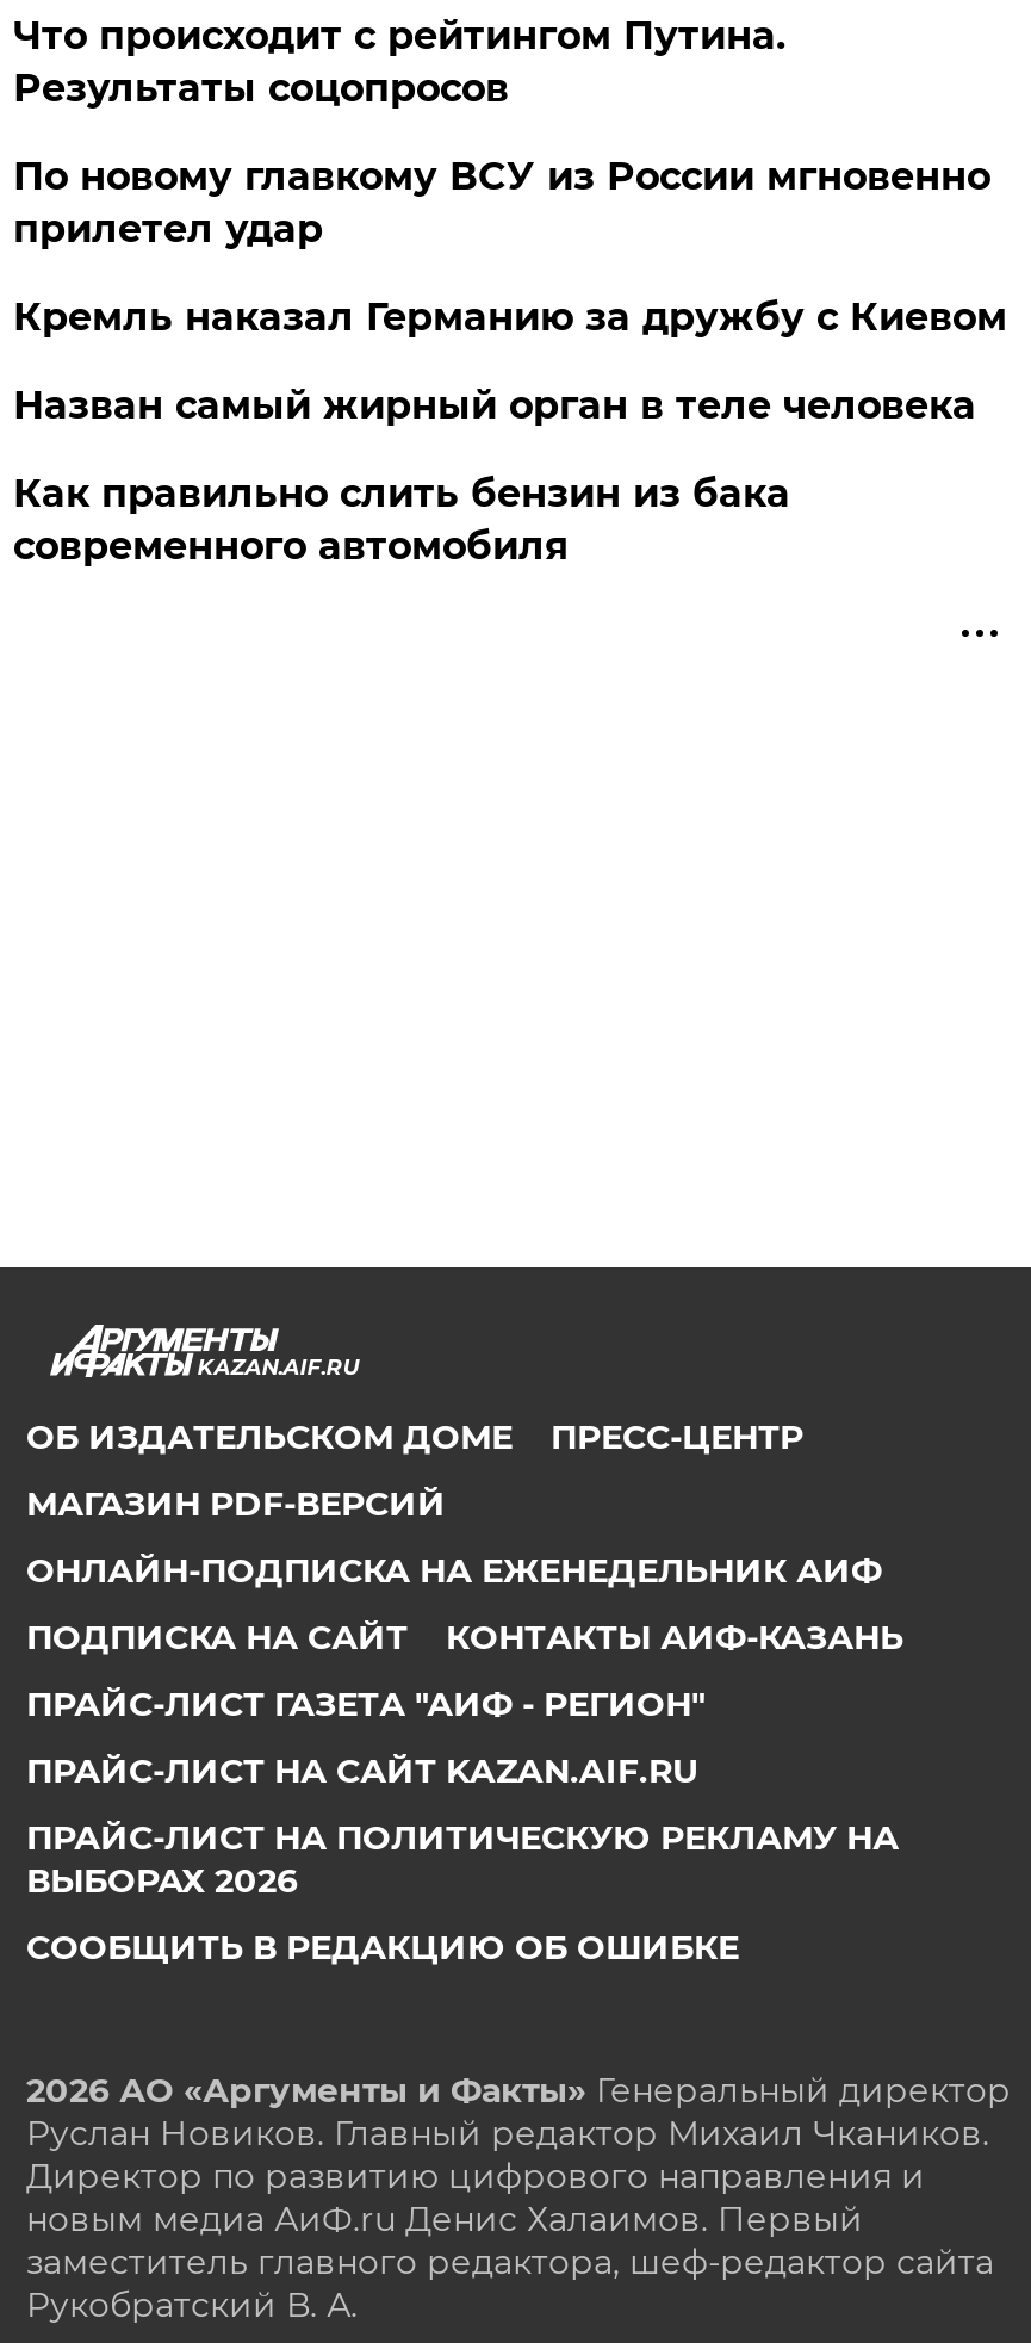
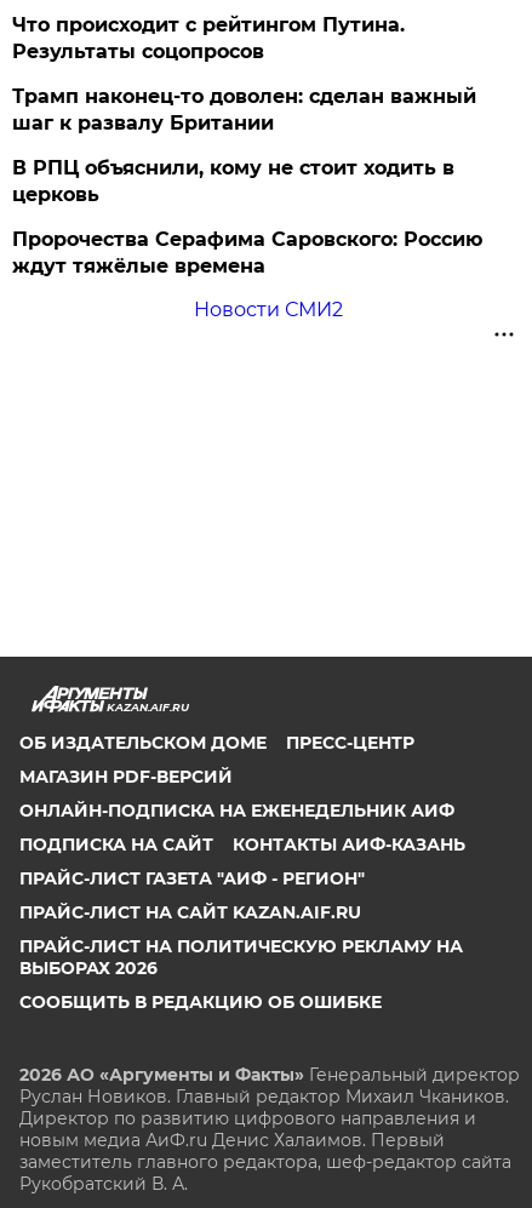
- По новому главкому ВСУ из России мгновенно
- прилетел удар
+ Трамп наконец-то доволен: сделан важный
+ шаг к развалу Британии

- Кремль наказал Германию за дружбу с Киевом
+ В РПЦ объяснили, кому не стоит ходить в
+ церковь

- Назван самый жирный орган в теле человека
+ Пророчества Серафима Саровского: Россию
+ ждут тяжёлые времена

- Как правильно слить бензин из бака
- современного автомобиля
+ Новости СМИ2
